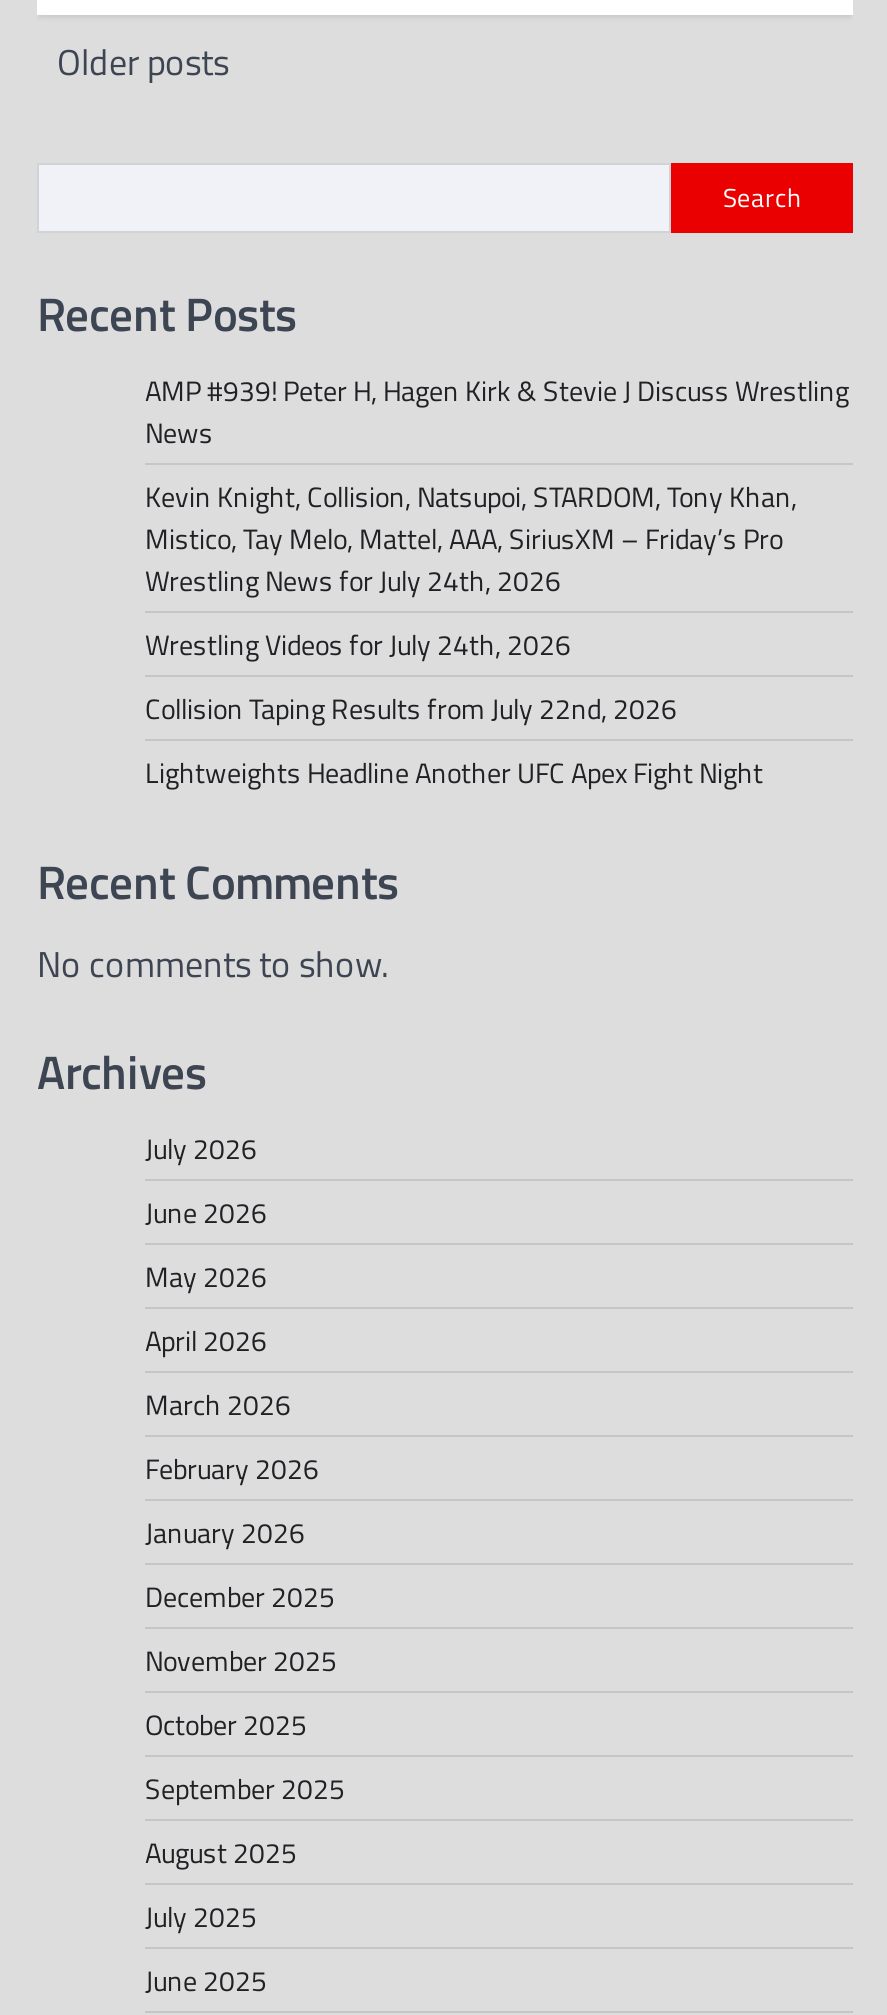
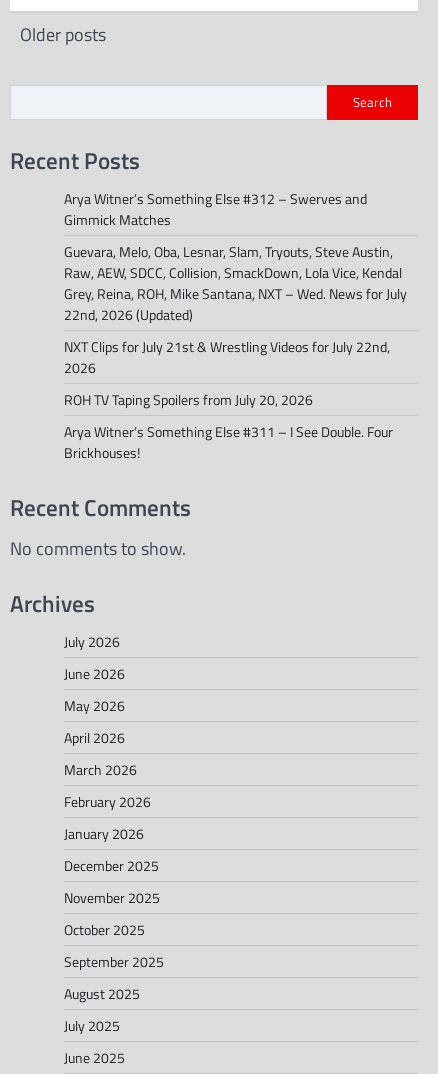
- AMP #939! Peter H, Hagen Kirk & Stevie J Discuss Wrestling
- News
+ Arya Witner’s Something Else #312 – Swerves and
+ Gimmick Matches

- Kevin Knight, Collision, Natsupoi, STARDOM, Tony Khan,
- Mistico, Tay Melo, Mattel, AAA, SiriusXM – Friday’s Pro
- Wrestling News for July 24th, 2026
+ Guevara, Melo, Oba, Lesnar, Slam, Tryouts, Steve Austin,
+ Raw, AEW, SDCC, Collision, SmackDown, Lola Vice, Kendal
+ Grey, Reina, ROH, Mike Santana, NXT – Wed. News for July
+ 22nd, 2026 (Updated)

- Wrestling Videos for July 24th, 2026
+ NXT Clips for July 21st & Wrestling Videos for July 22nd,
+ 2026

- Collision Taping Results from July 22nd, 2026
+ ROH TV Taping Spoilers from July 20, 2026

- Lightweights Headline Another UFC Apex Fight Night
+ Arya Witner’s Something Else #311 – I See Double. Four
+ Brickhouses!
